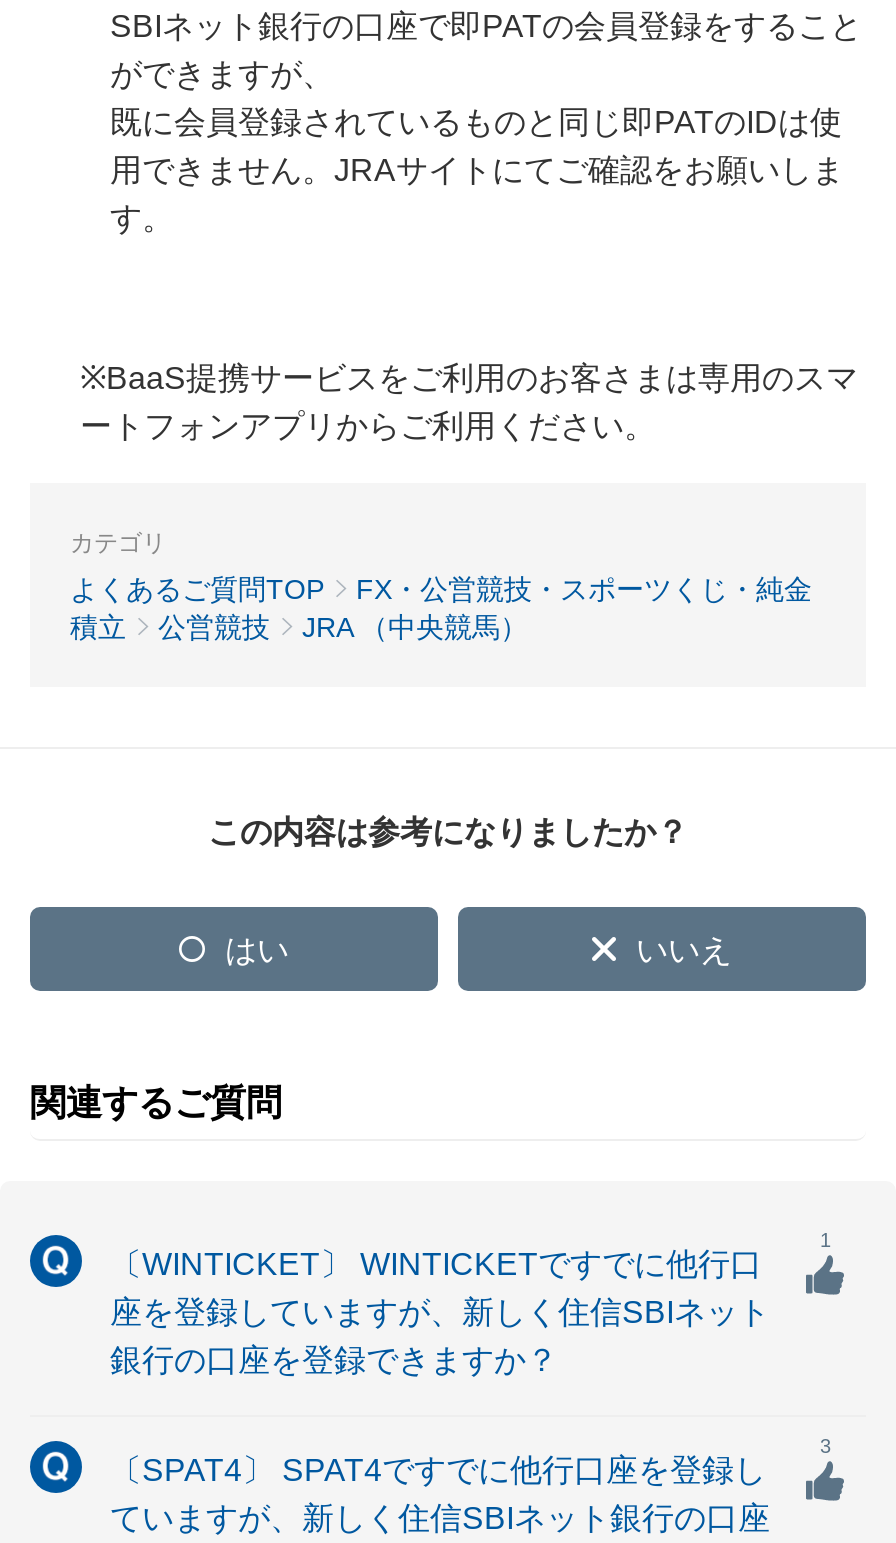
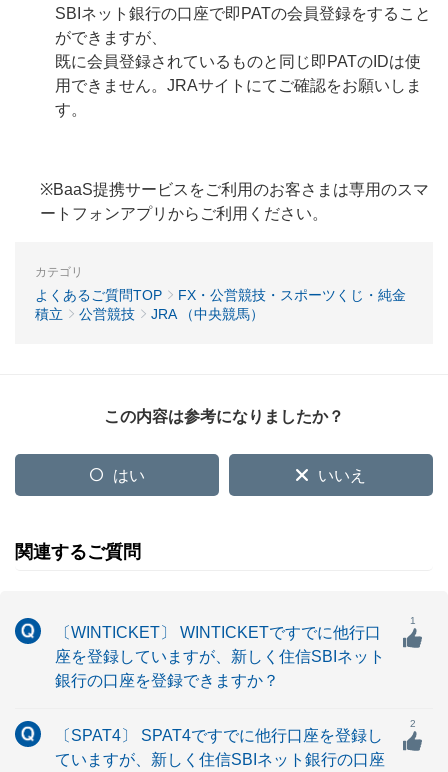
- 3
+ 2
